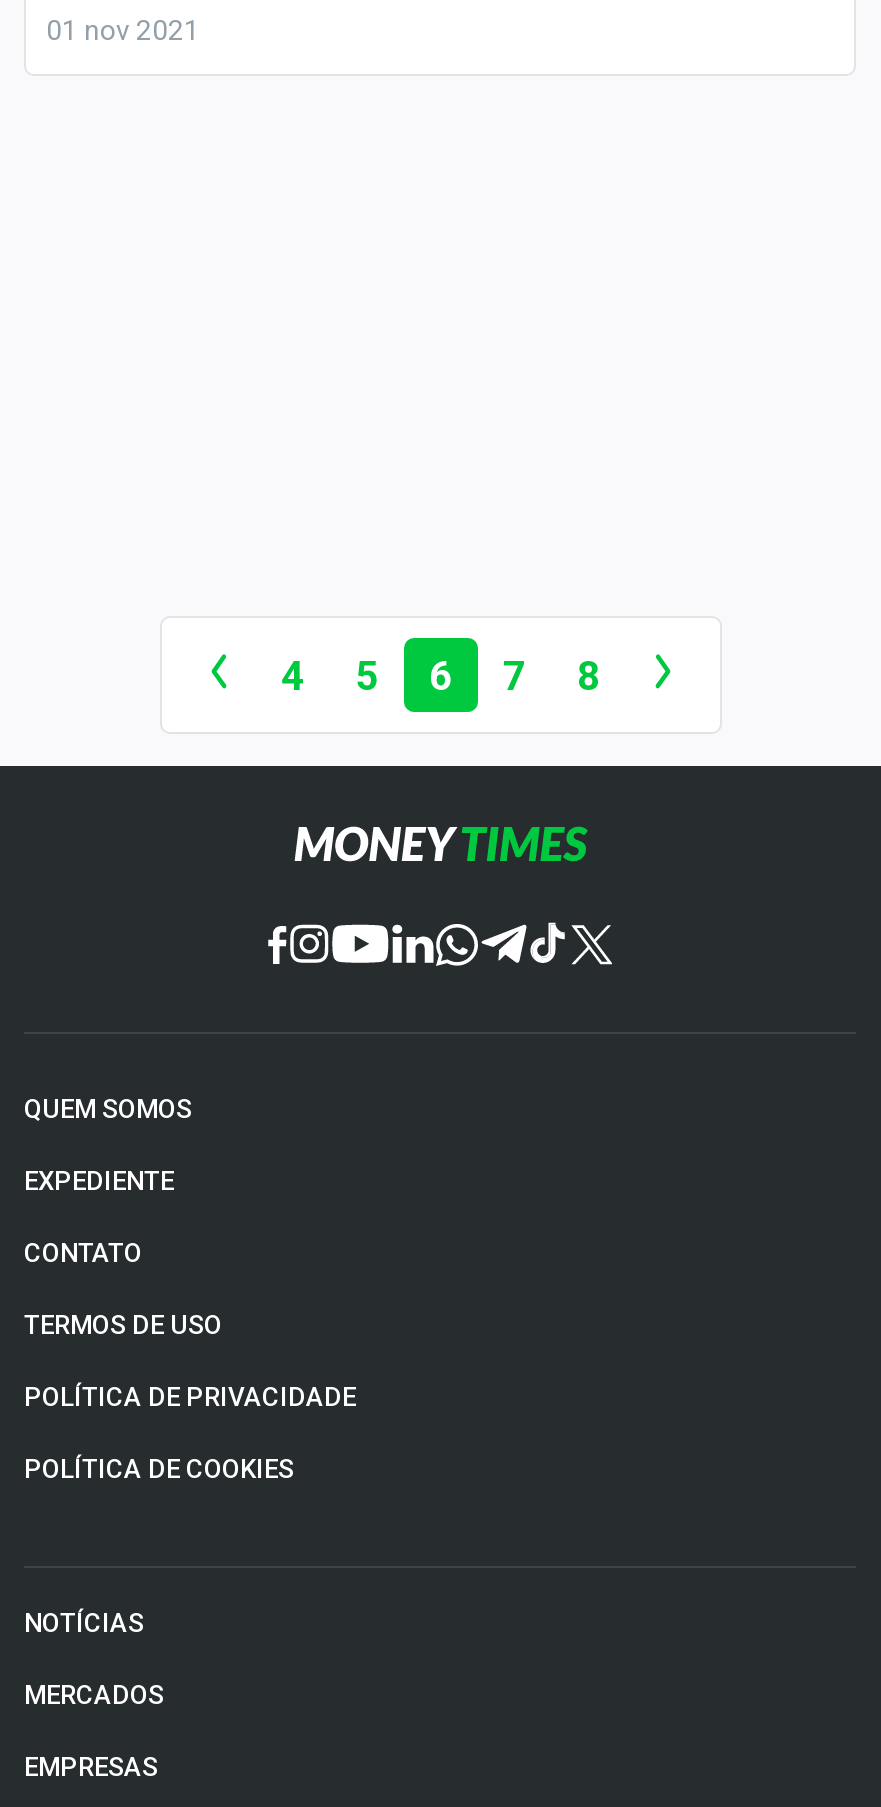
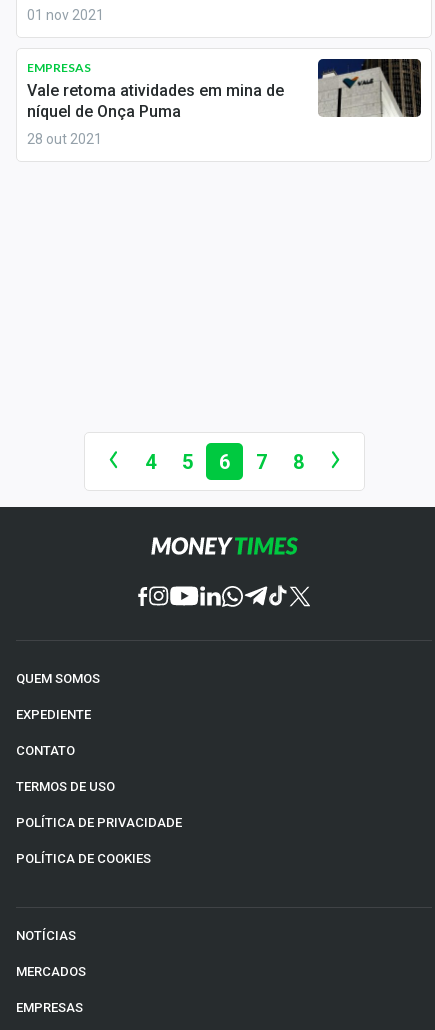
+ [image]
+ EMPRESAS
+ Vale retoma atividades em mina de
+ níquel de Onça Puma
+ 28 out 2021
